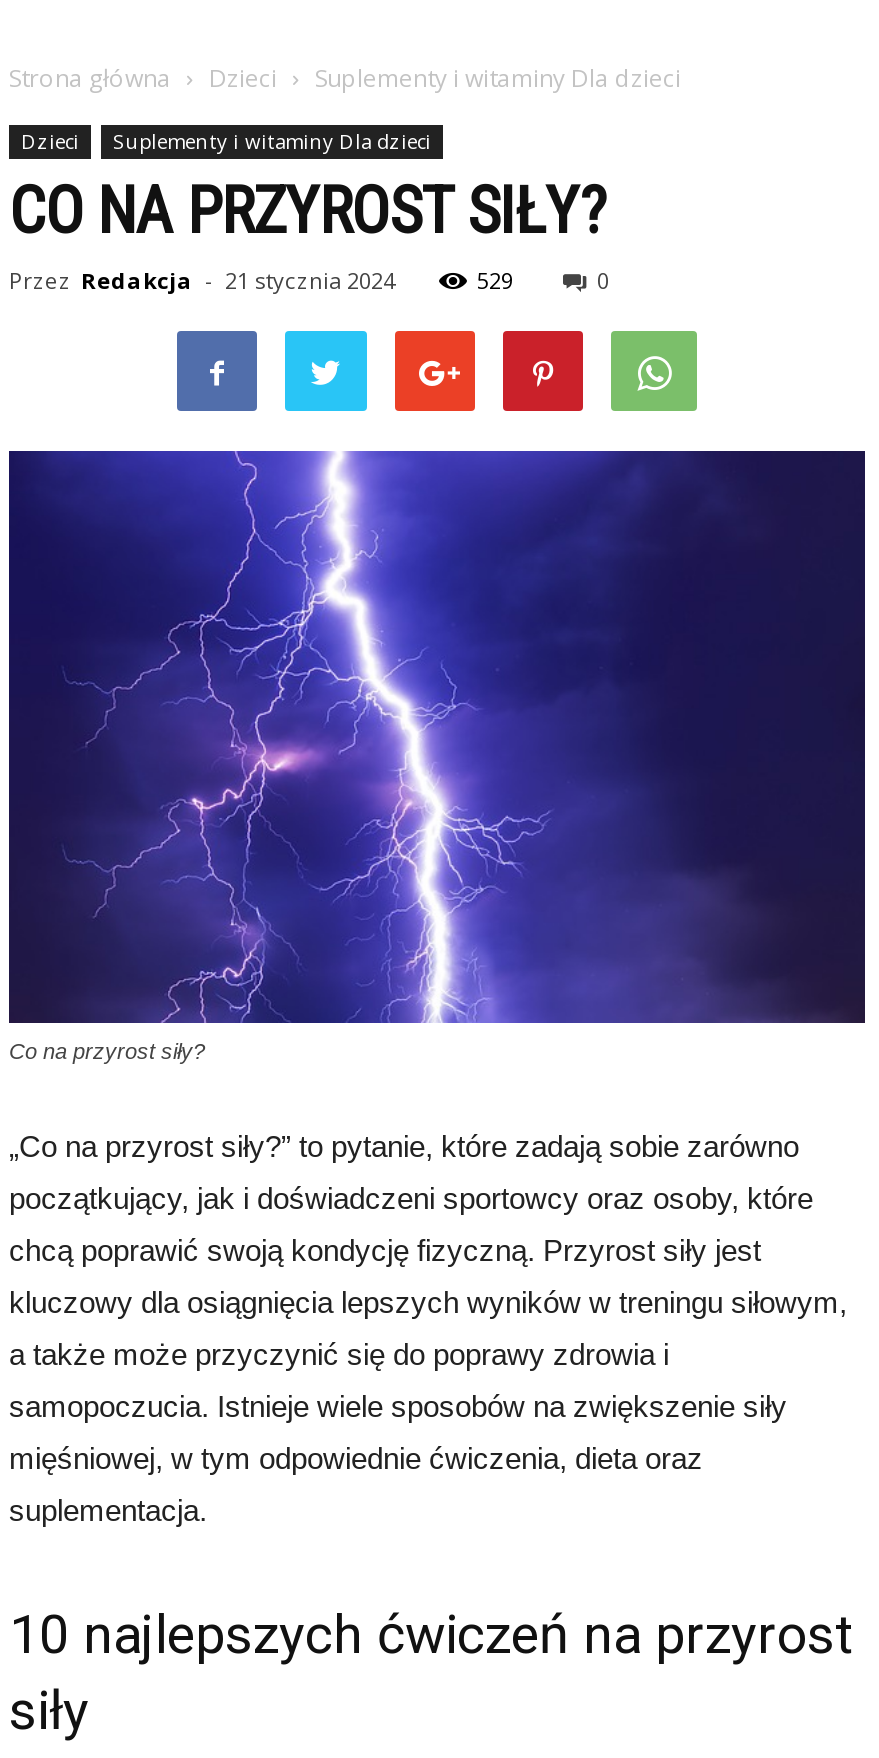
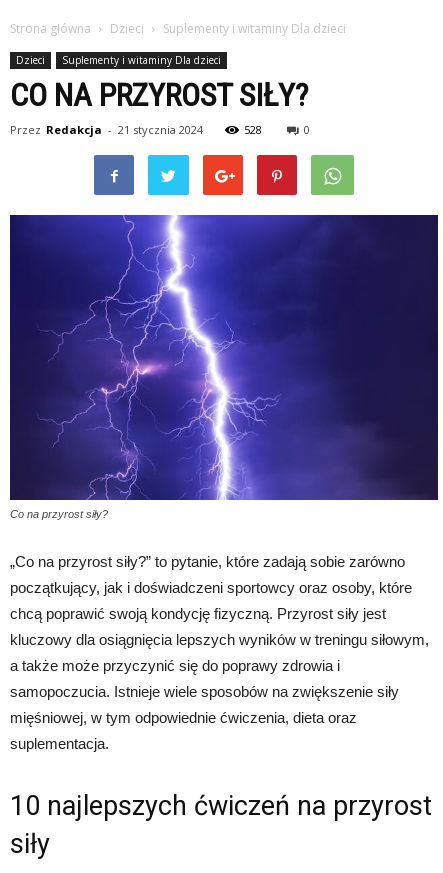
- 529
+ 528
